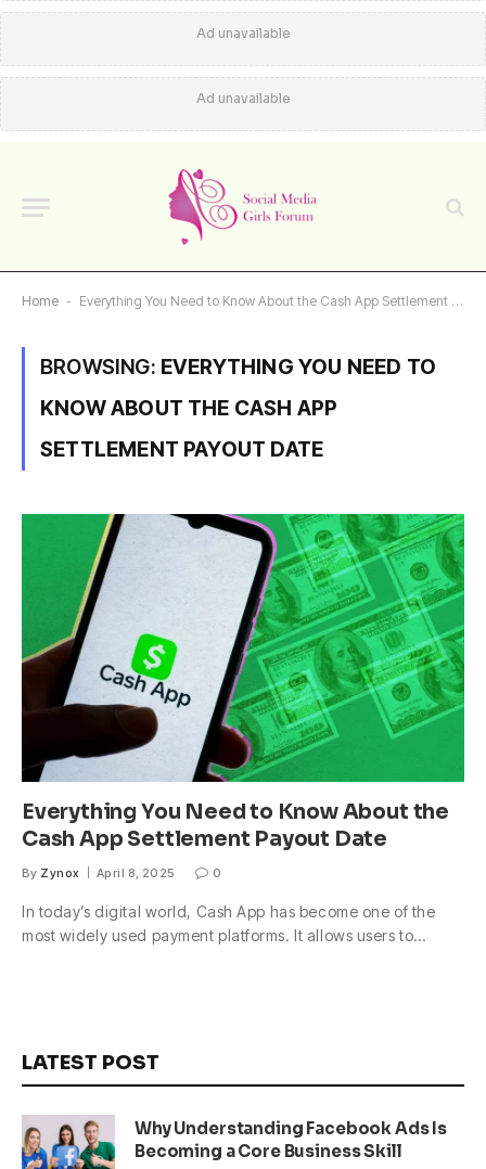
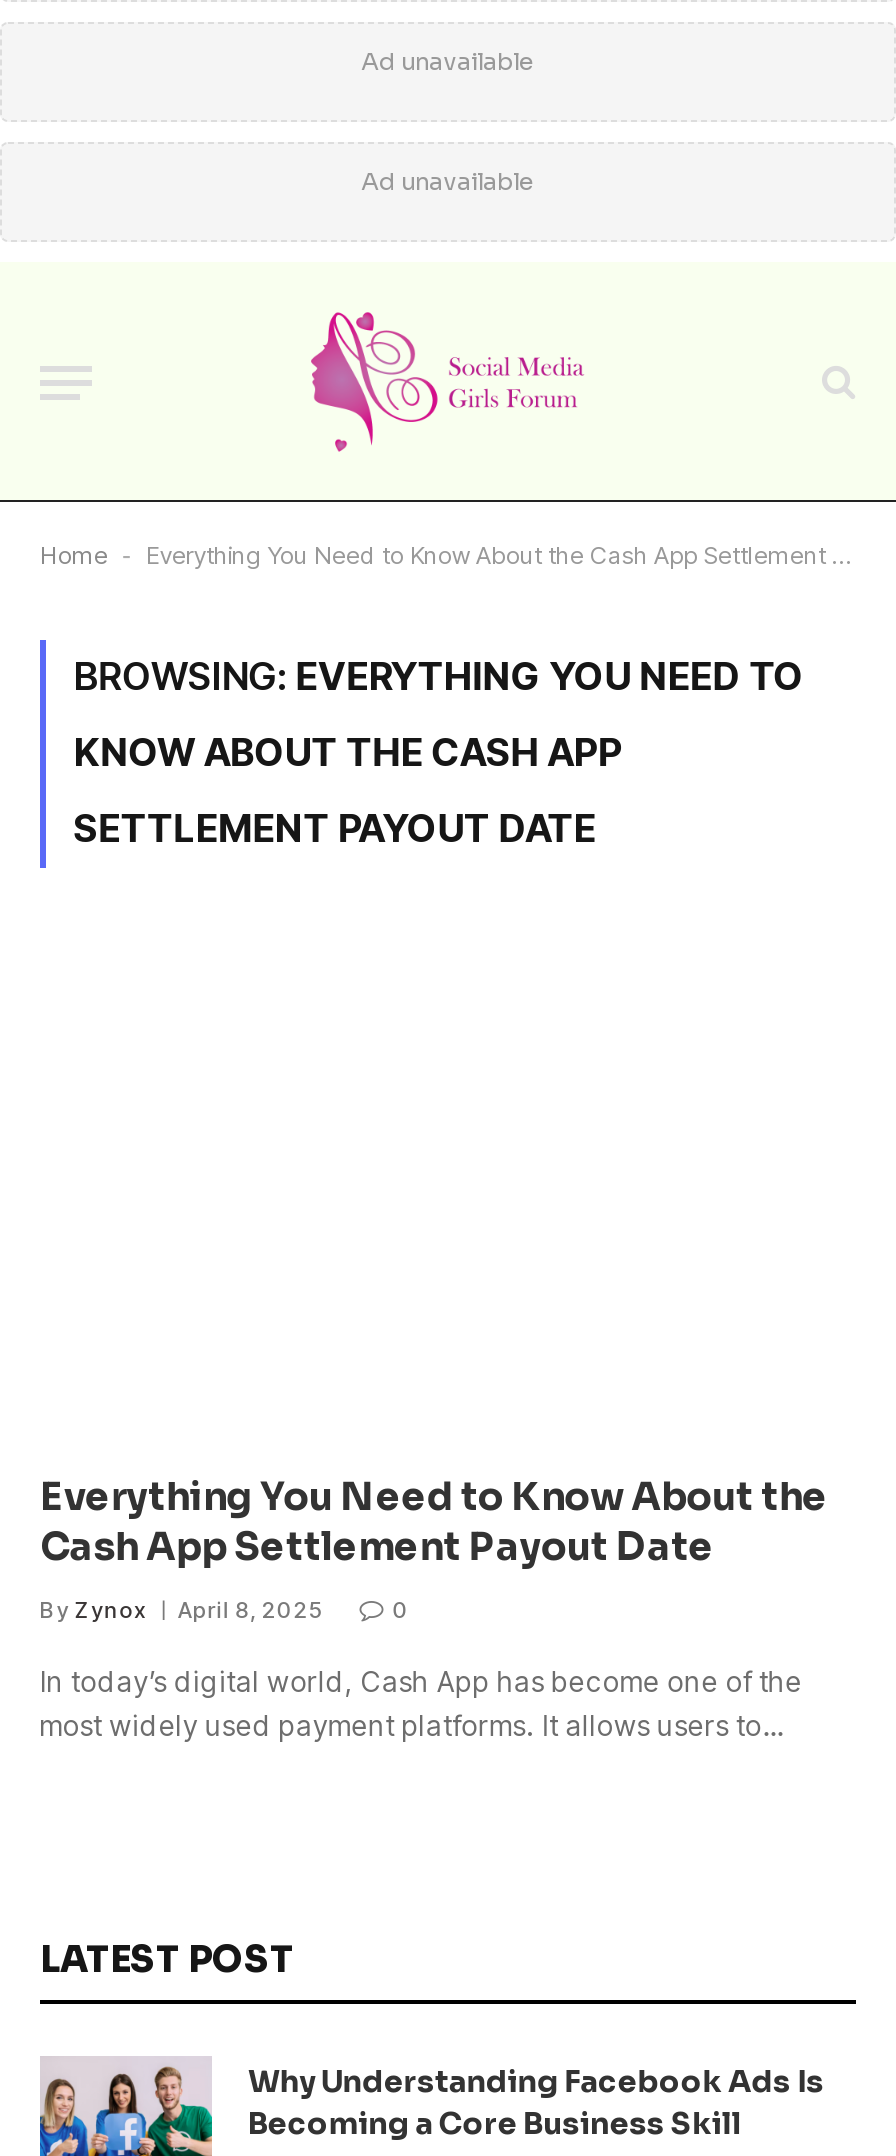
- [image]
